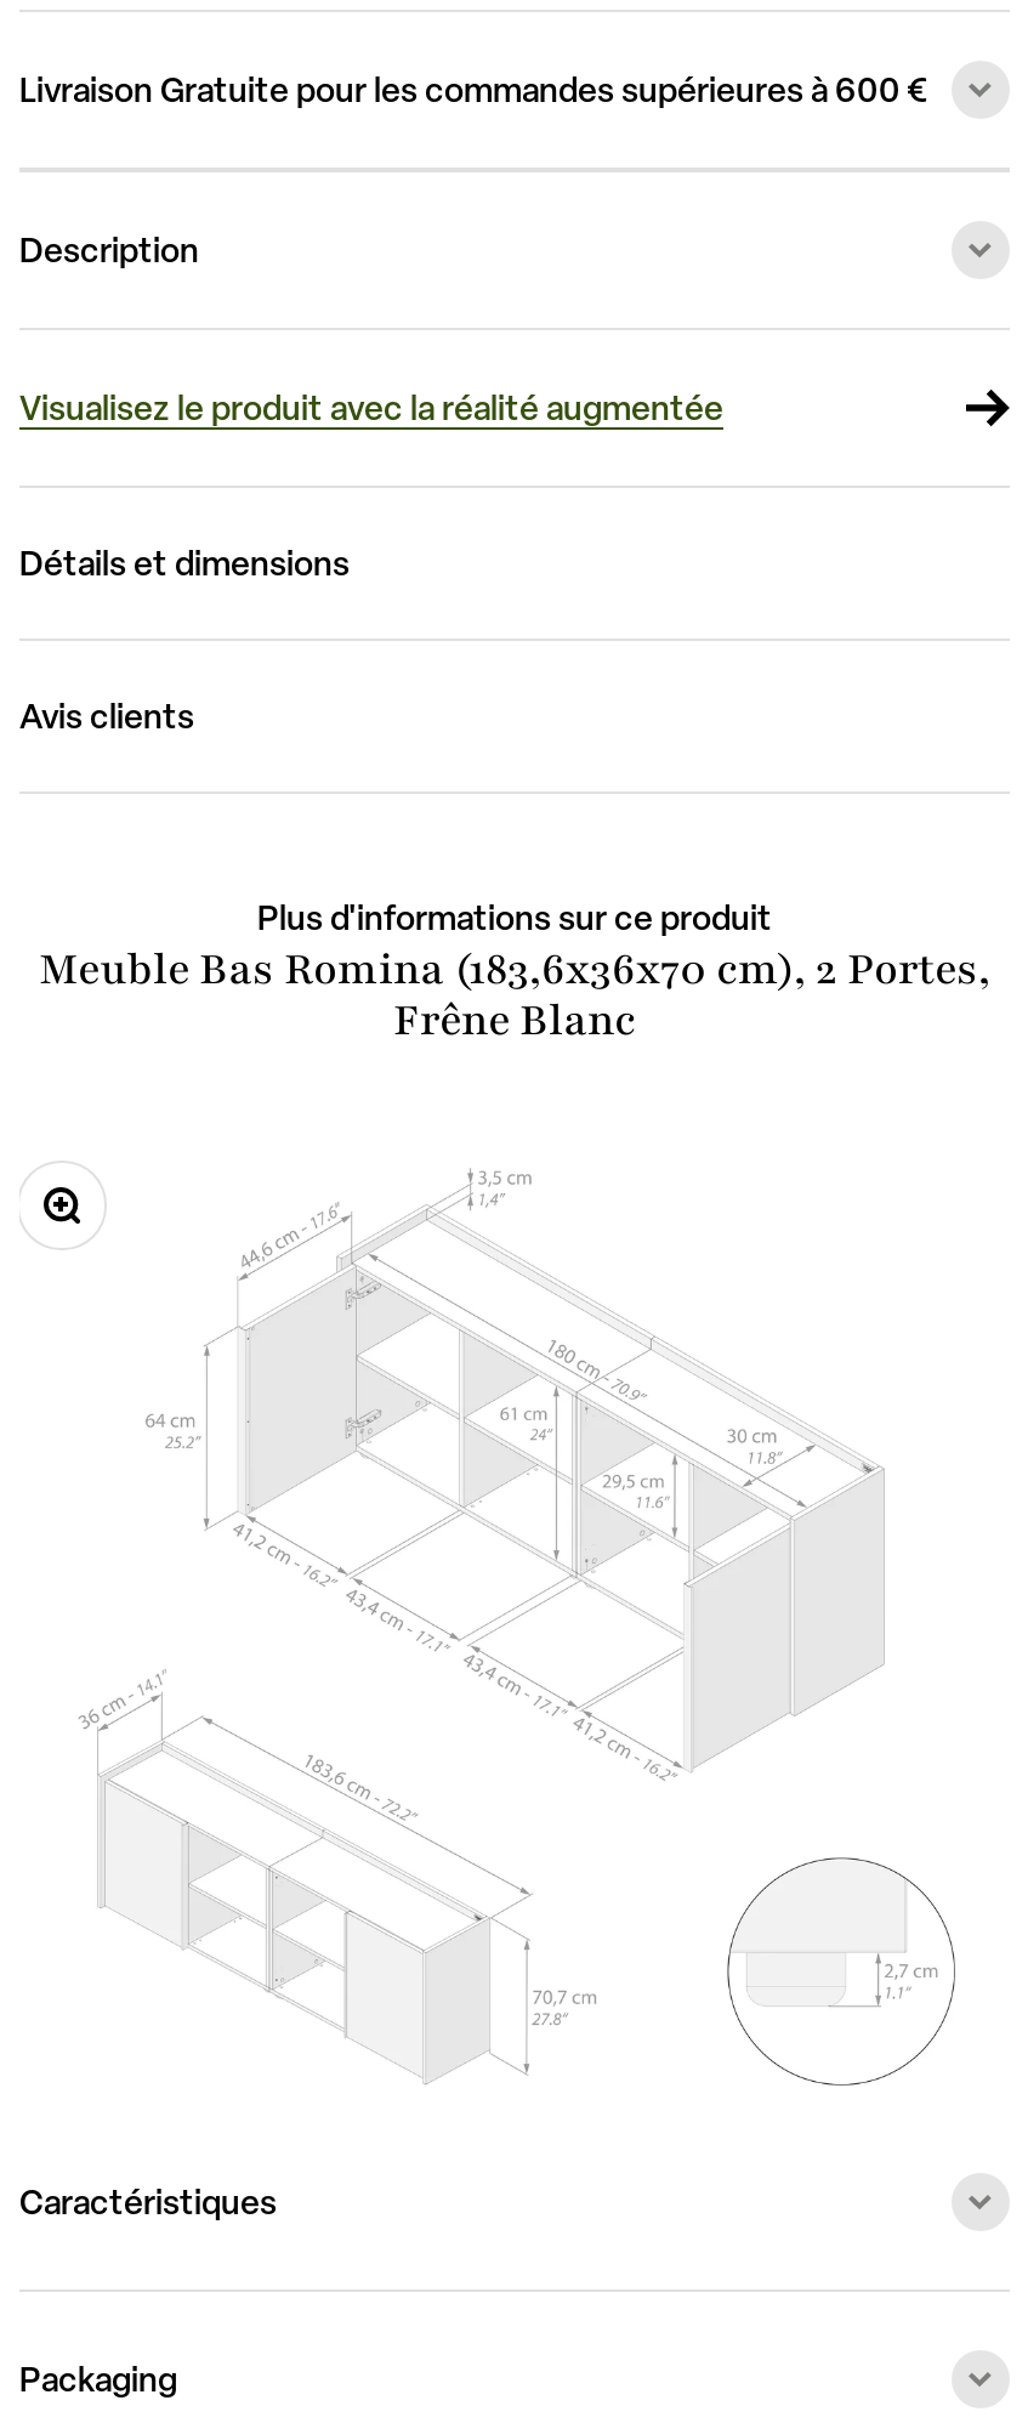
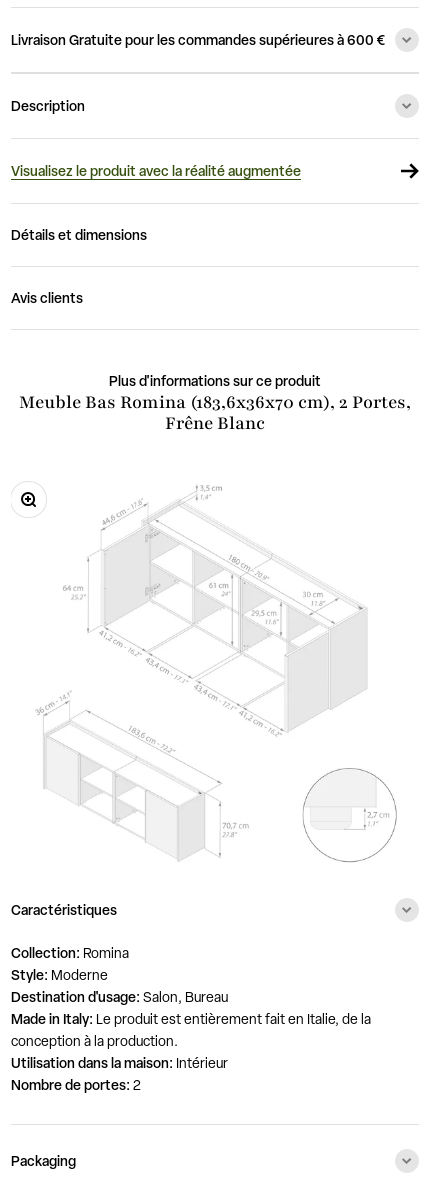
+ Collection: Romina
+ Style: Moderne
+ Destination d'usage: Salon, Bureau
+ Made in Italy: Le produit est entièrement fait en Italie, de la
+ conception à la production.
+ Utilisation dans la maison: Intérieur
+ Nombre de portes: 2
